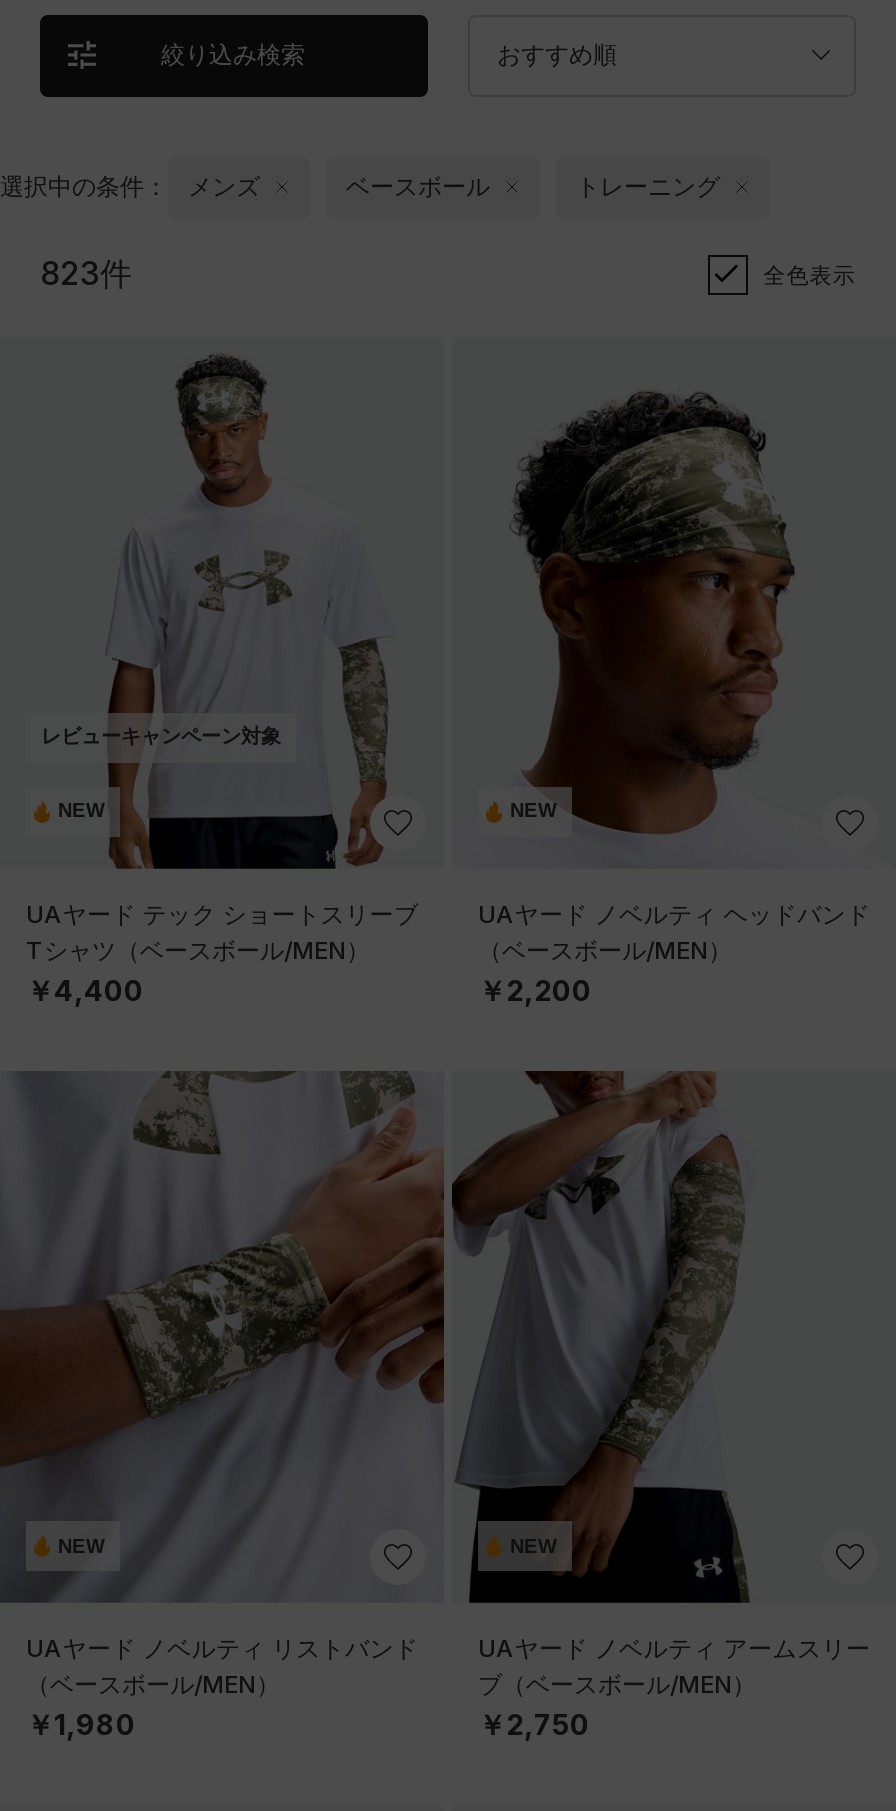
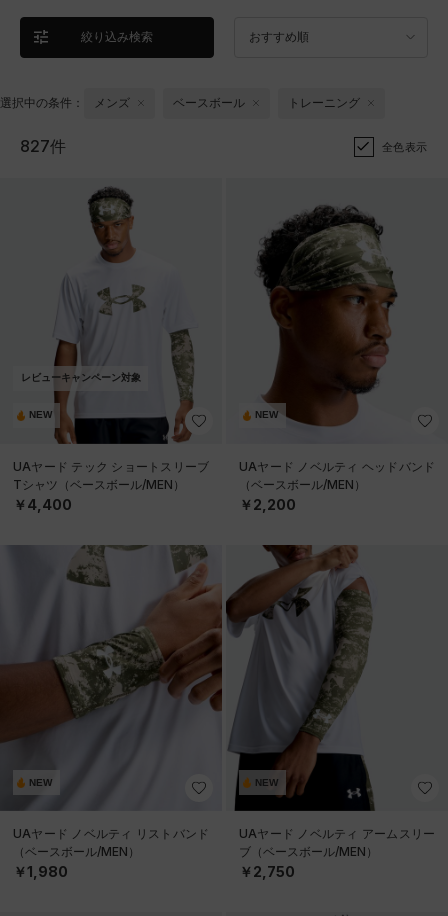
- 823件
+ 827件
